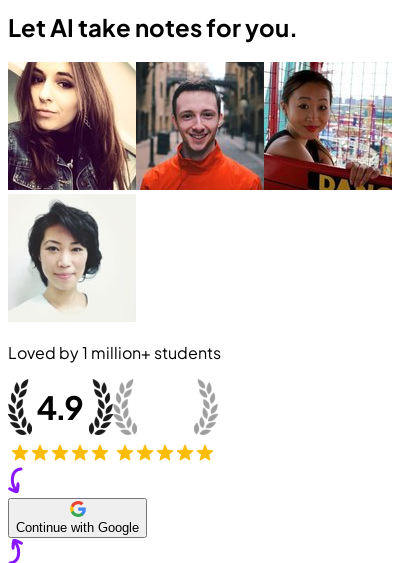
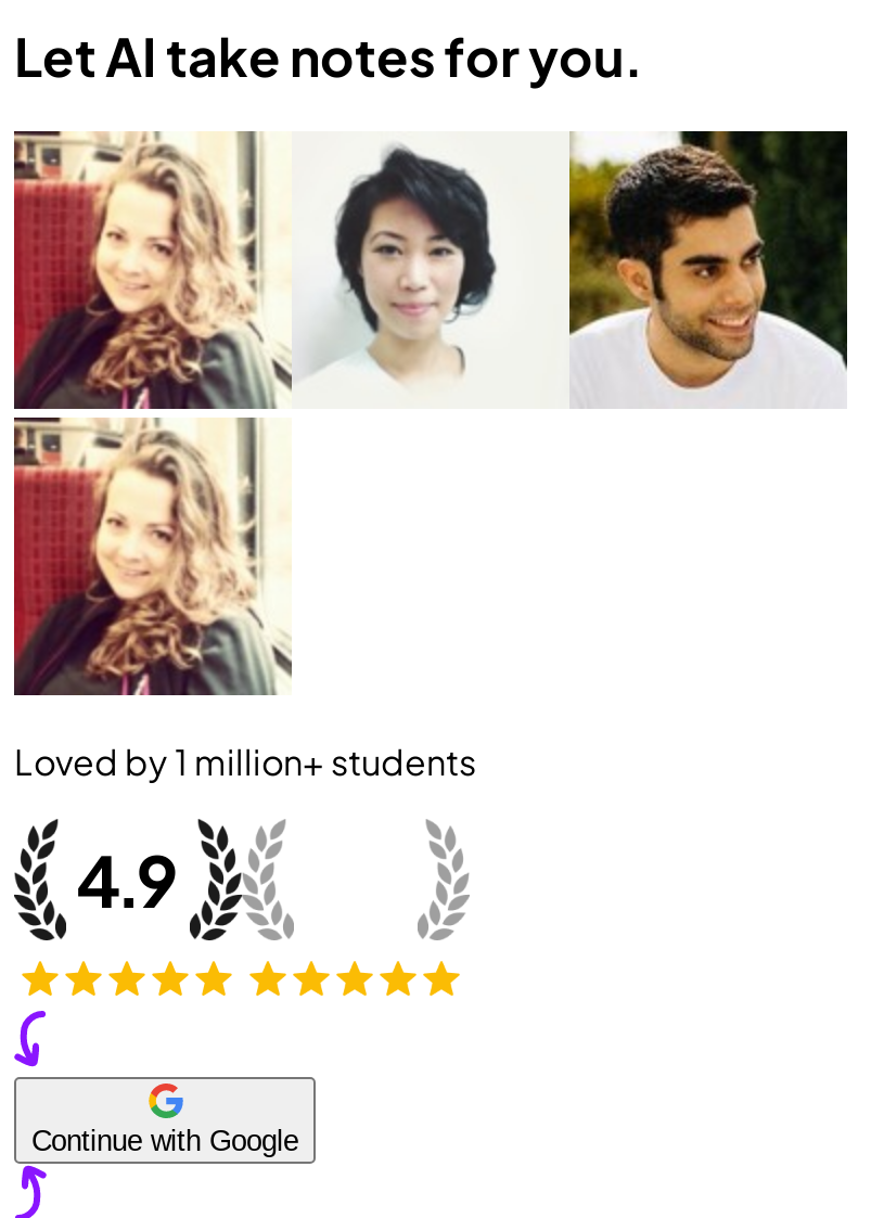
- [image]
+ [image]
